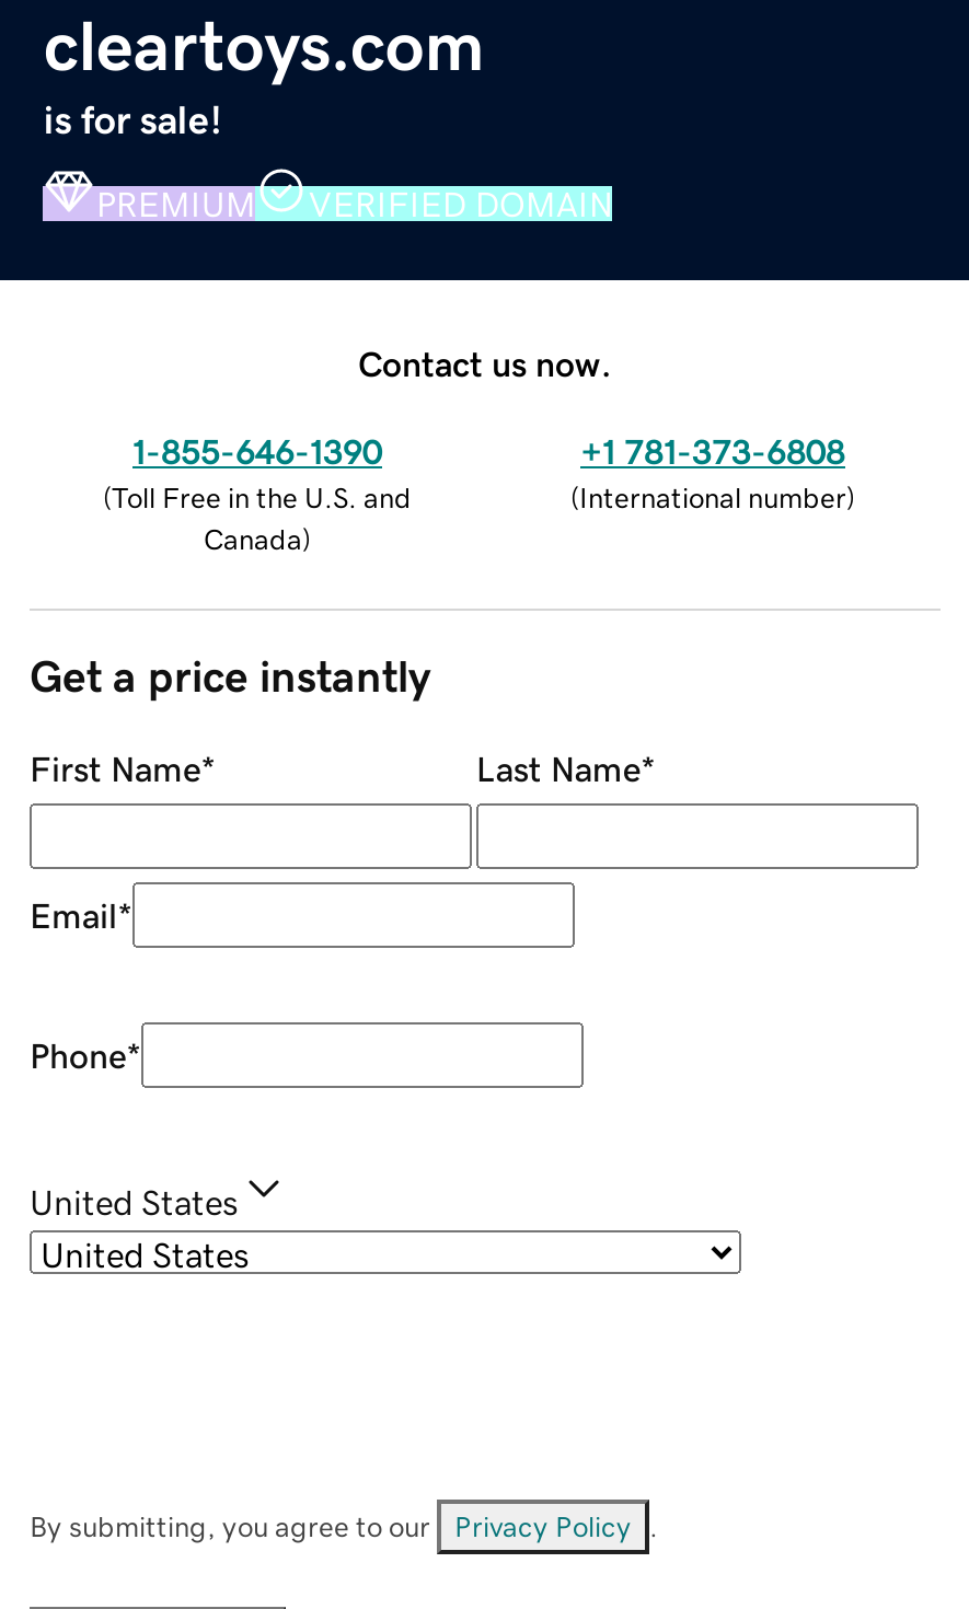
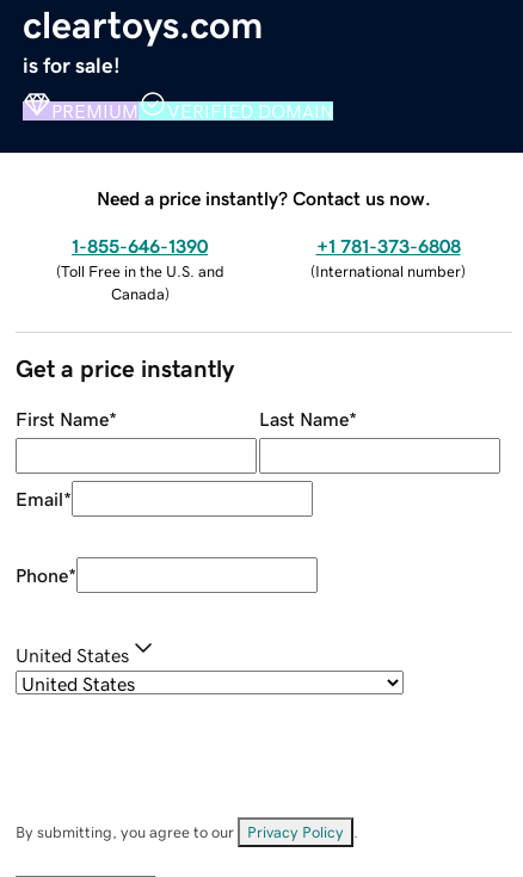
- Contact us now.
+ Need a price instantly? Contact us now.
